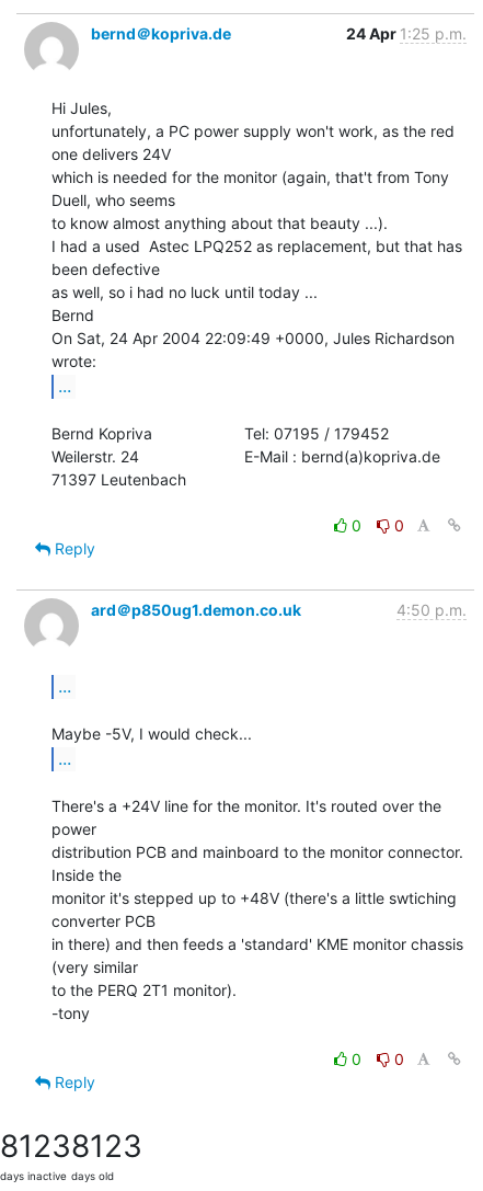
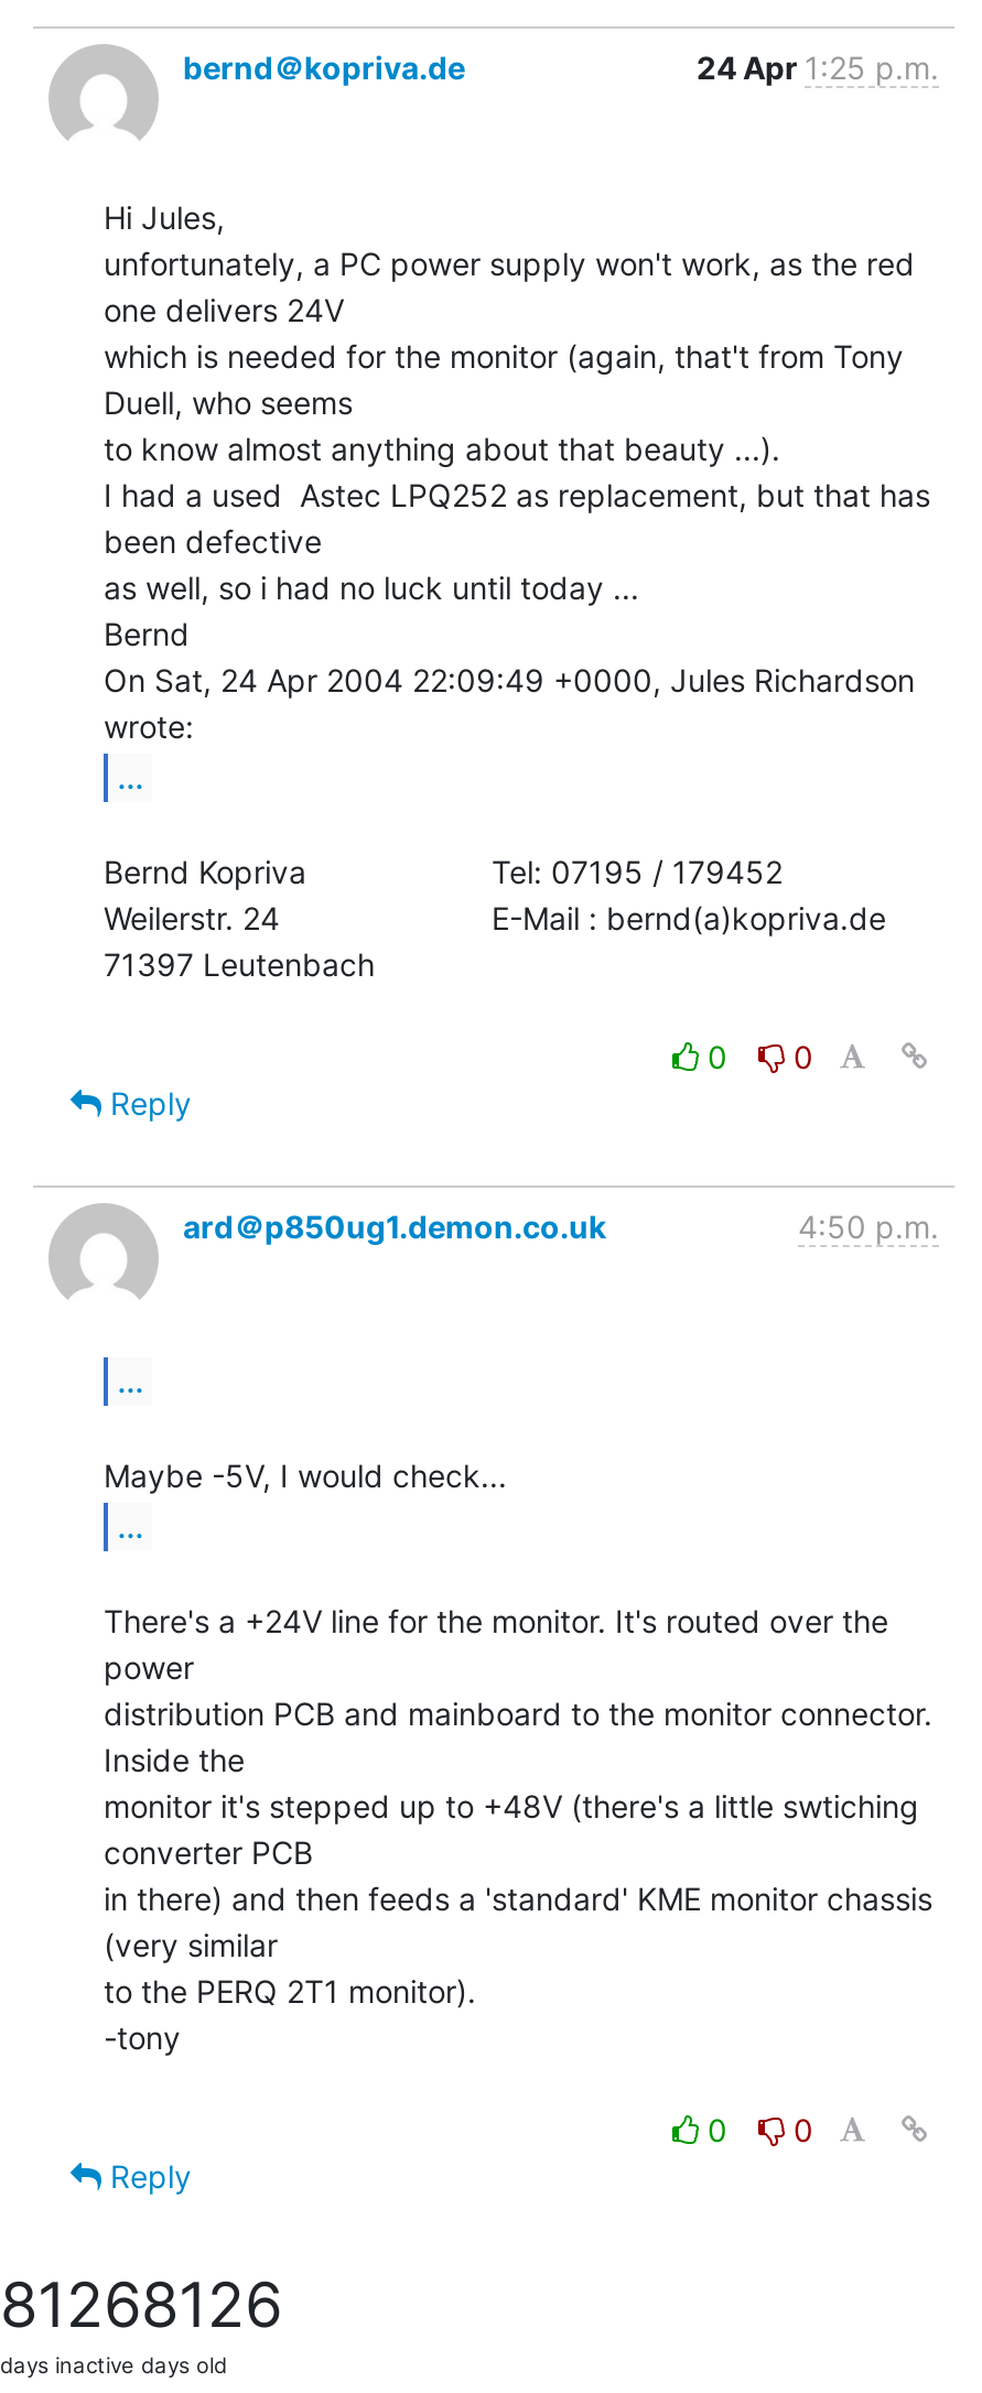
- 8123
+ 8126

- 8123
+ 8126
